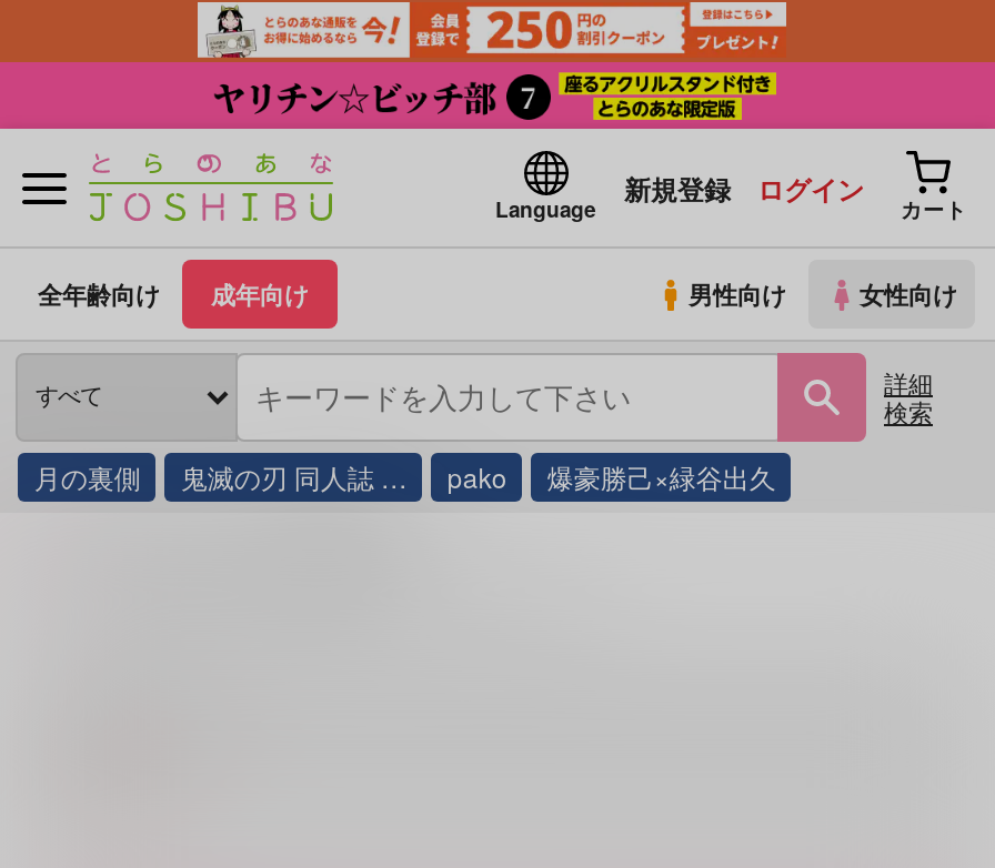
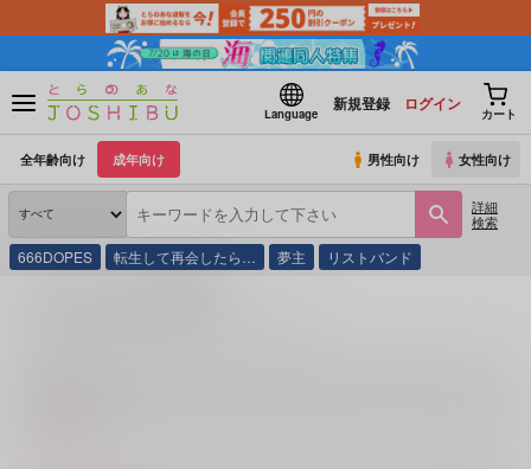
- [image]
+ [image]

- 月の裏側
- 鬼滅の刃 同人誌 …
- pako
- 爆豪勝己×緑谷出久
+ 666DOPES
+ 転生して再会したら…
+ 夢主
+ リストバンド
